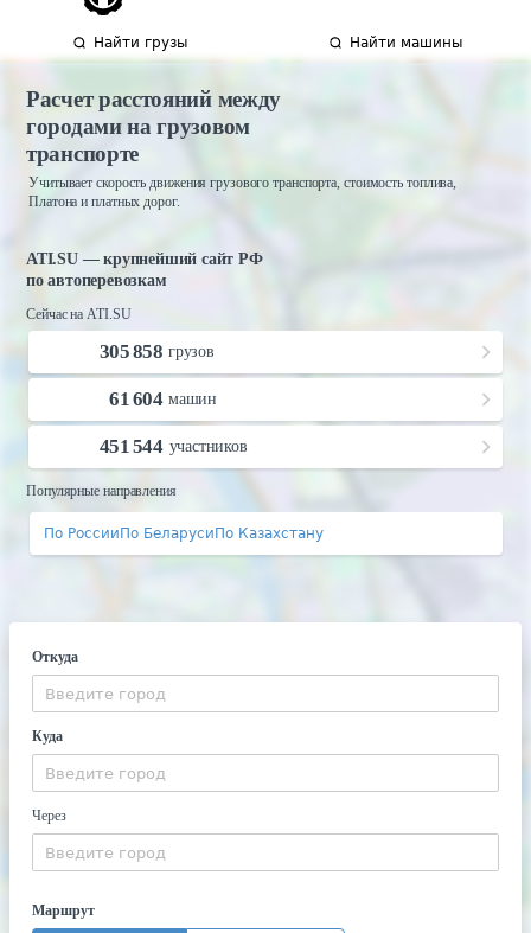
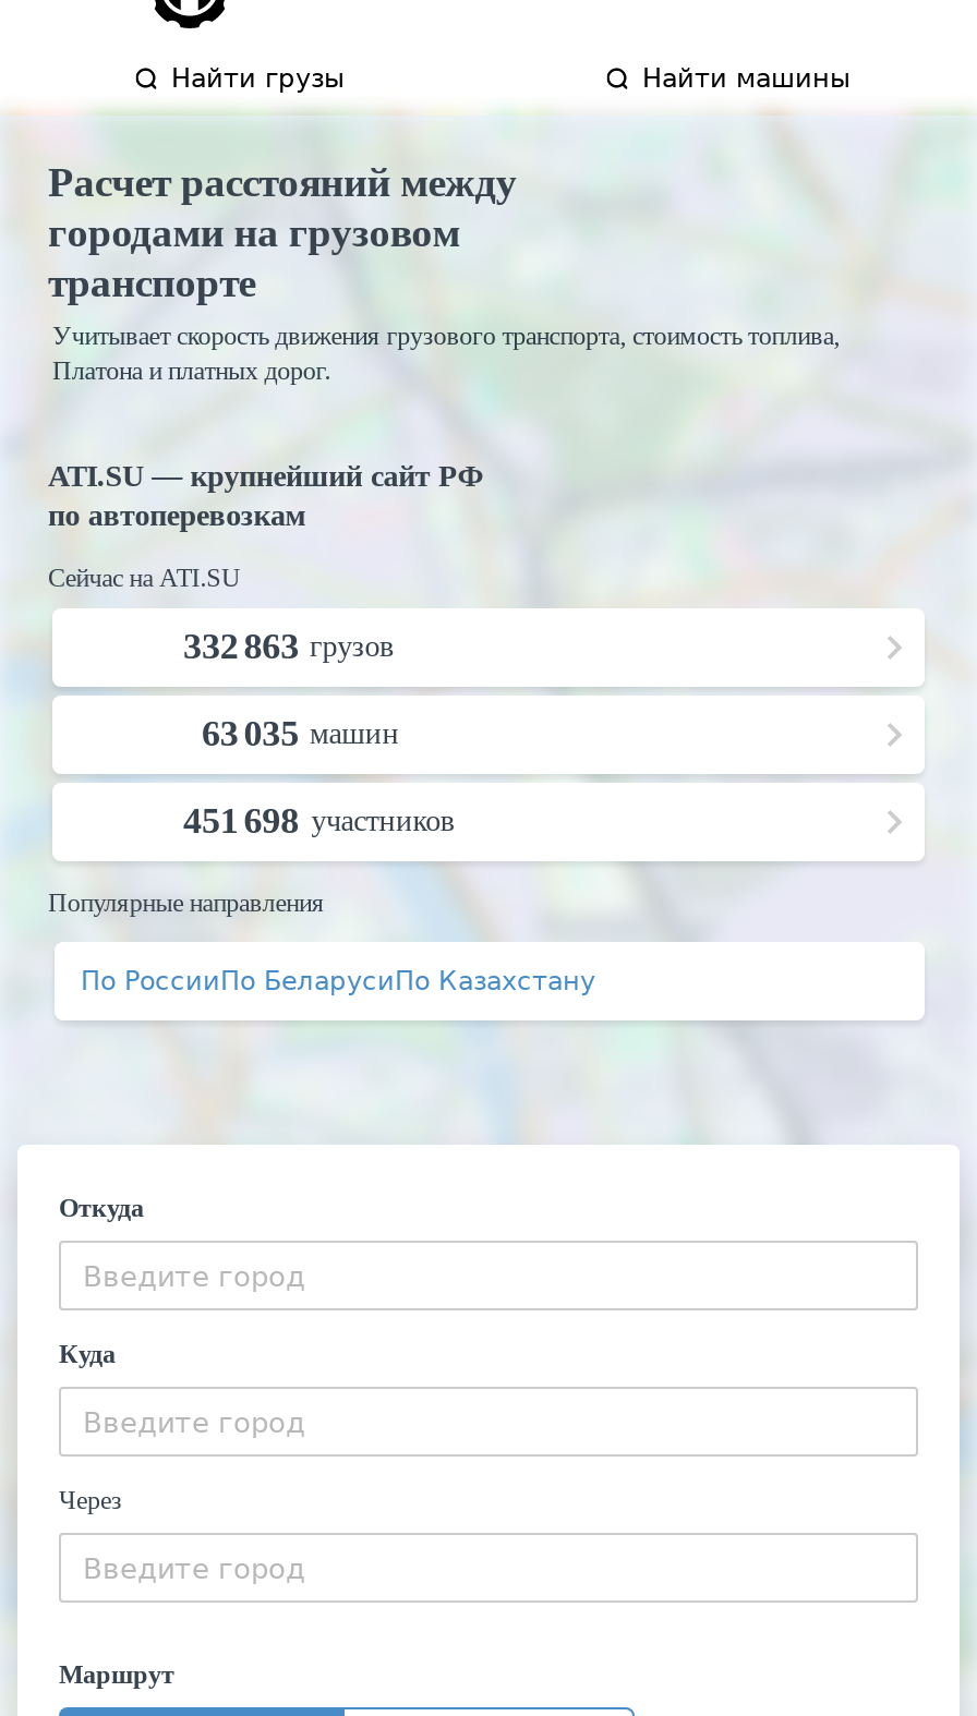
- 305 858 грузов
+ 332 863 грузов

- 61 604 машин
+ 63 035 машин

- 451 544 участников
+ 451 698 участников
